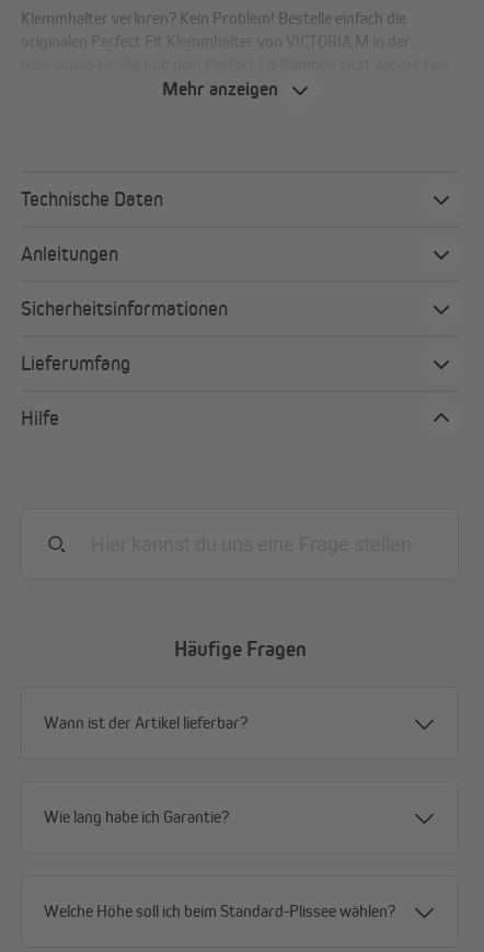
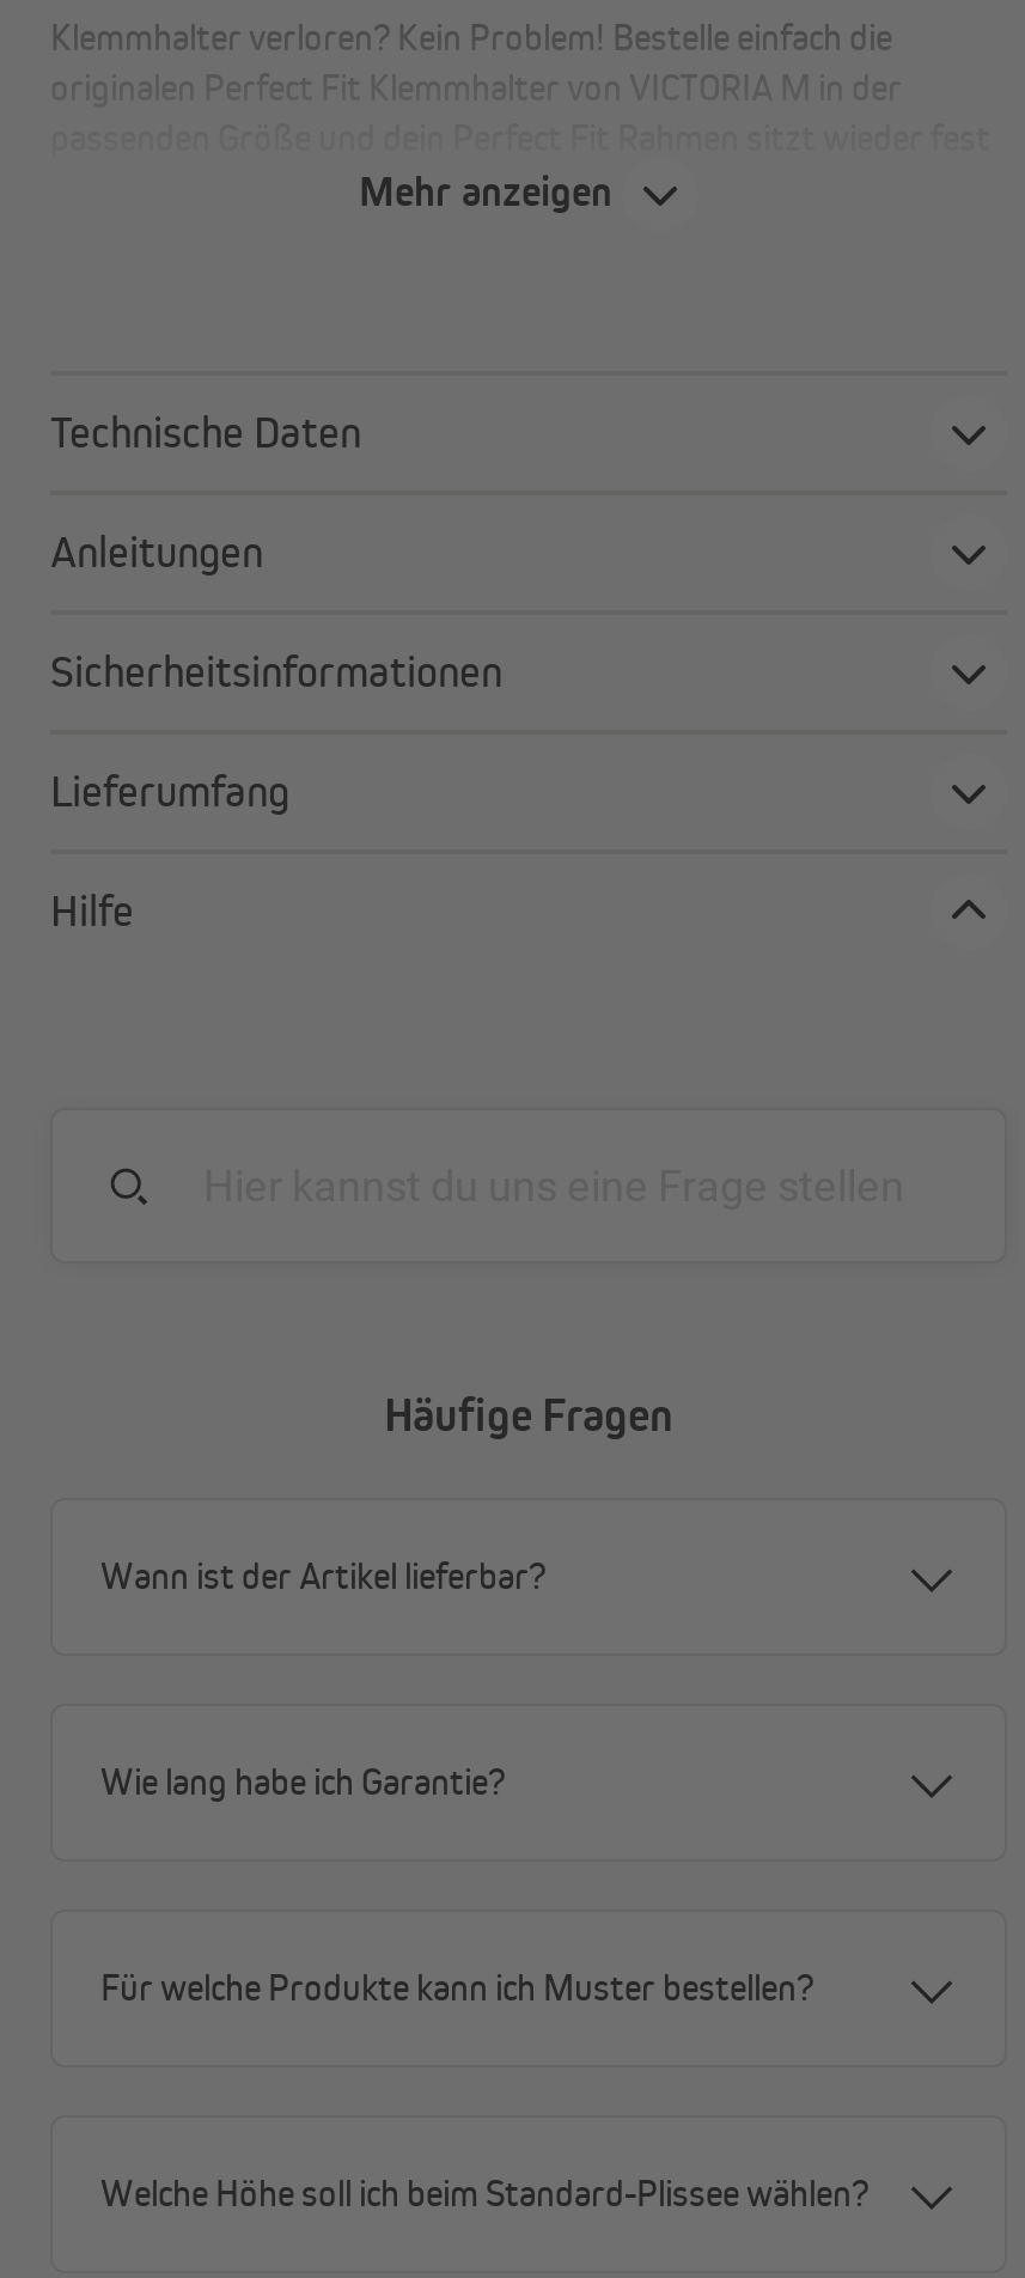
+ Für welche Produkte kann ich Muster bestellen?
